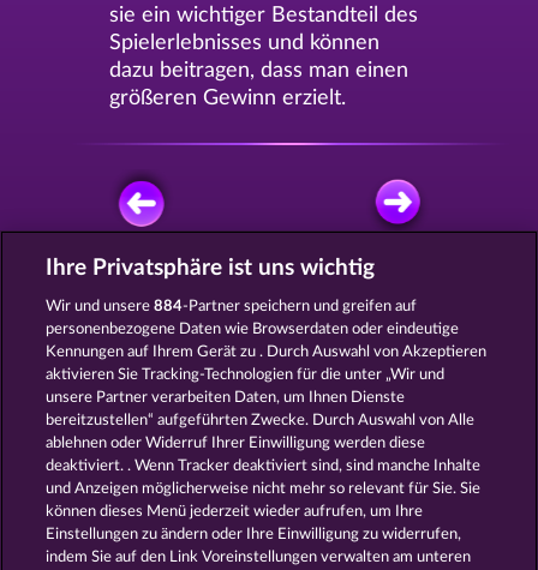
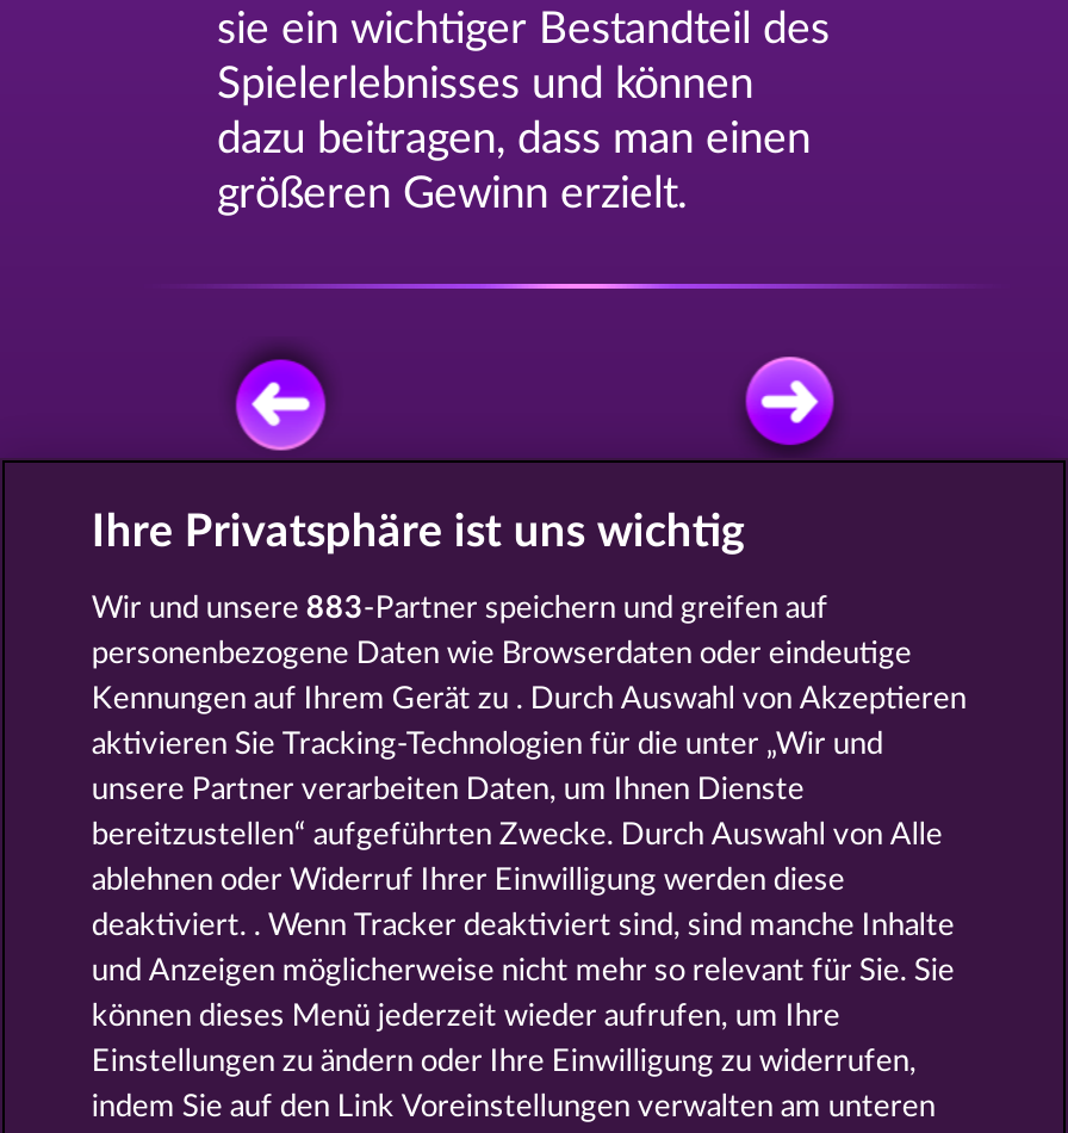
- Wir und unsere 884-Partner speichern und greifen auf
+ Wir und unsere 883-Partner speichern und greifen auf
